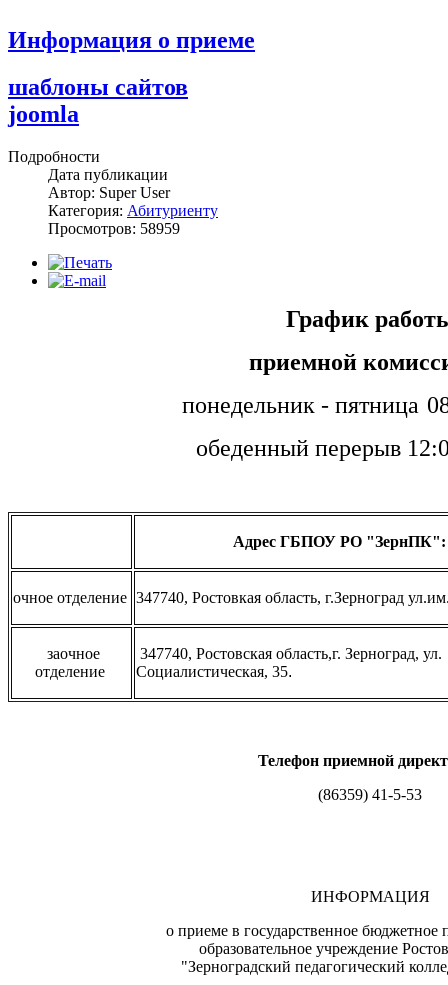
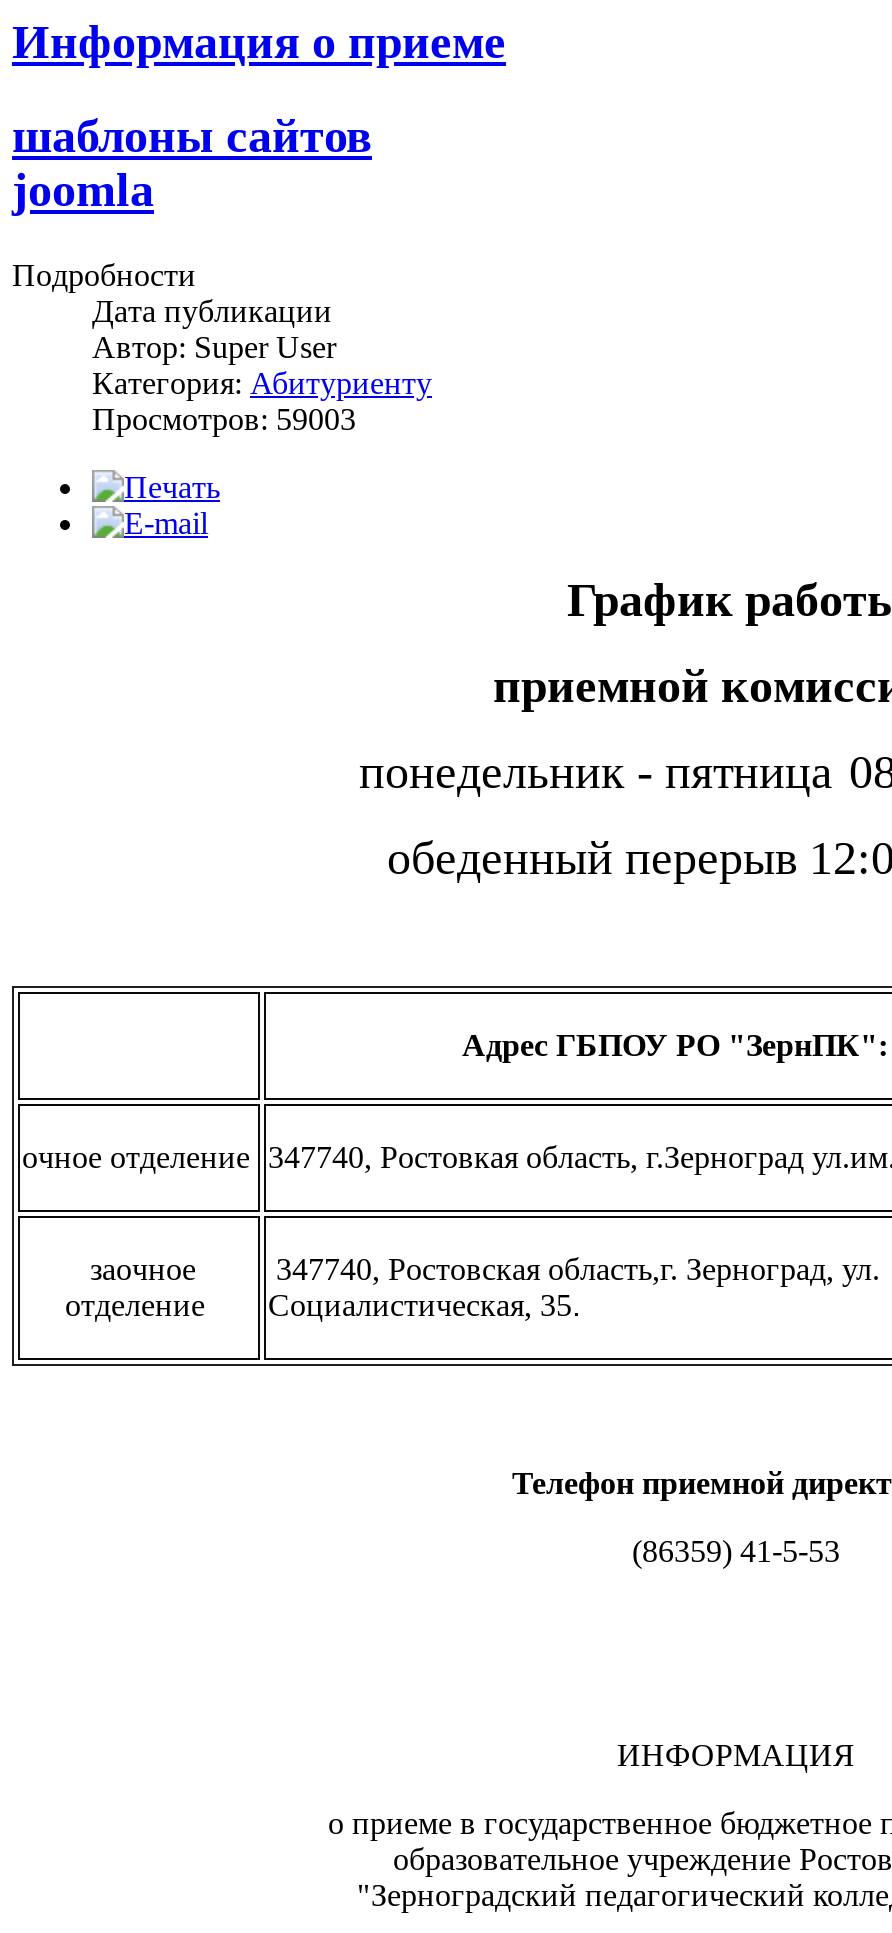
- Просмотров: 58959
+ Просмотров: 59003
